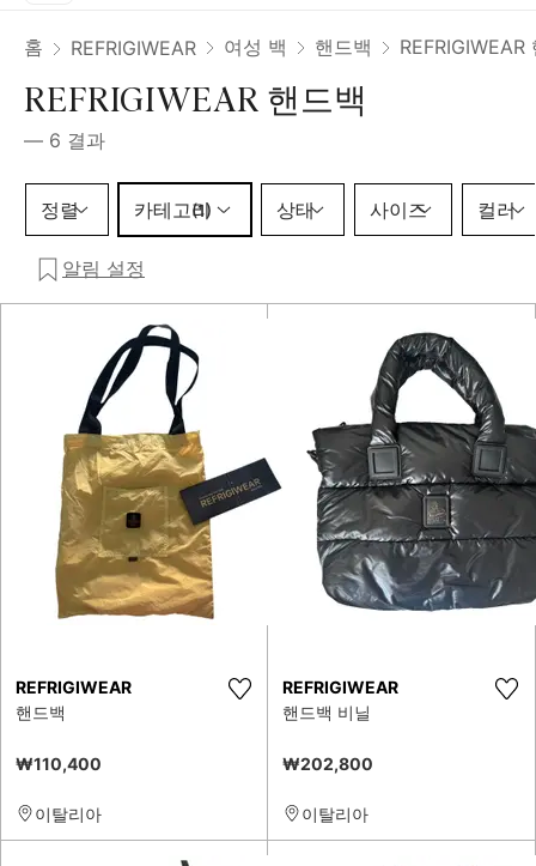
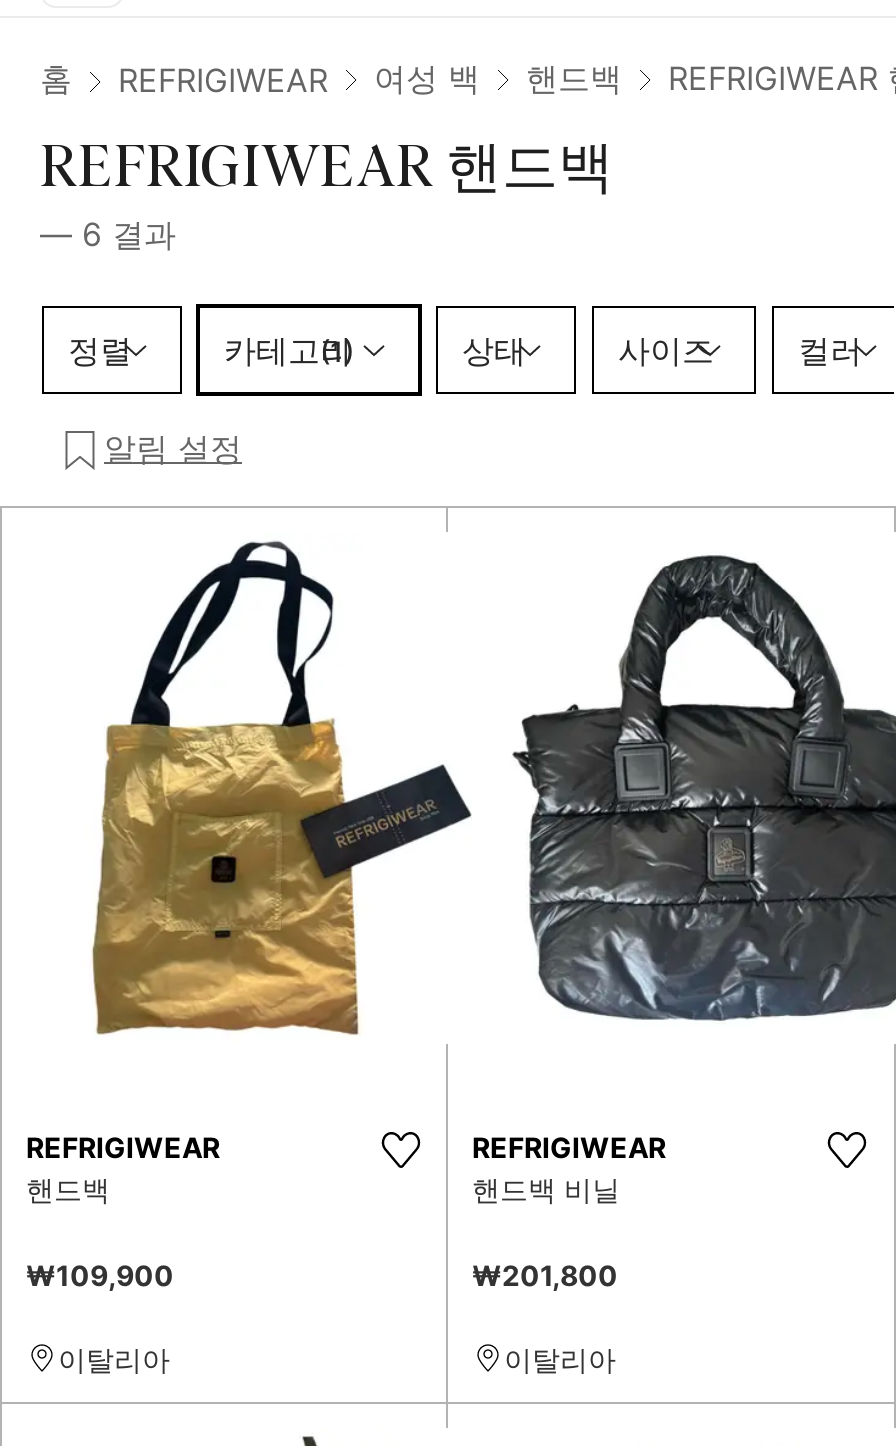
- ₩110,400
+ ₩109,900

- ₩202,800
+ ₩201,800
